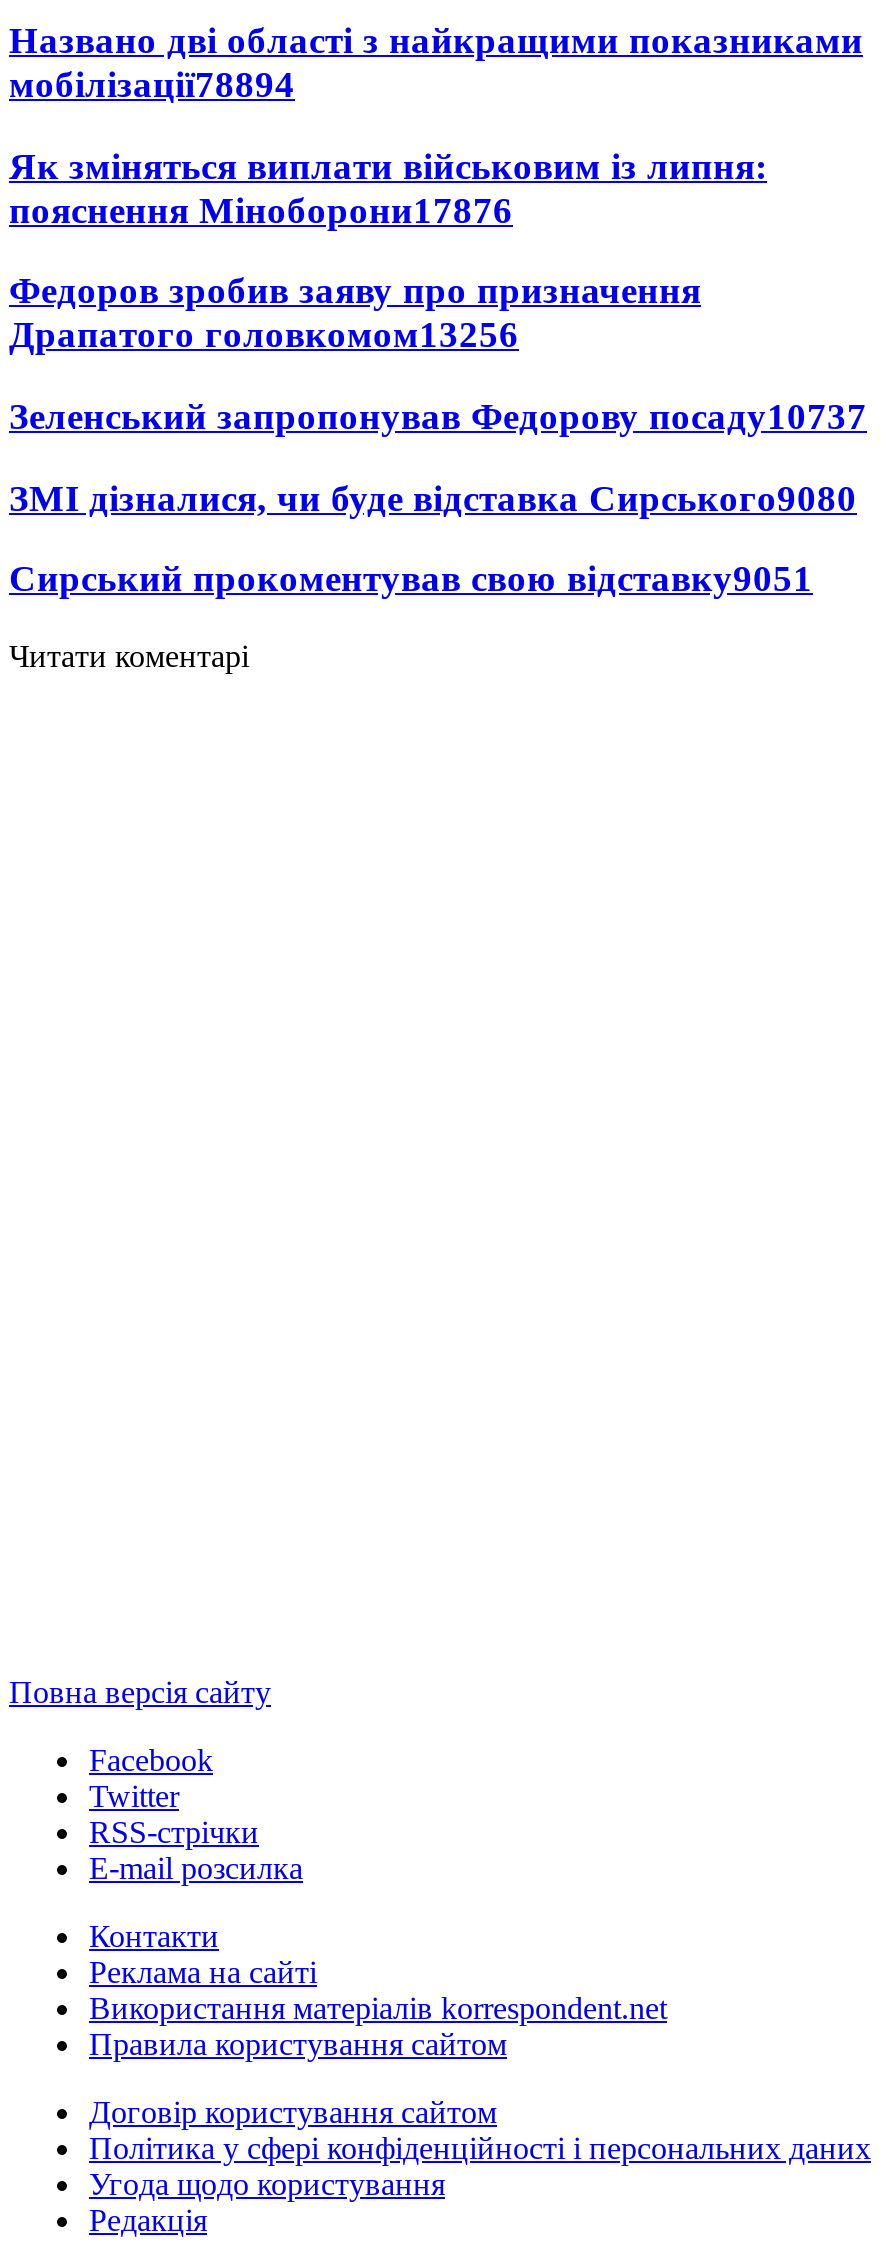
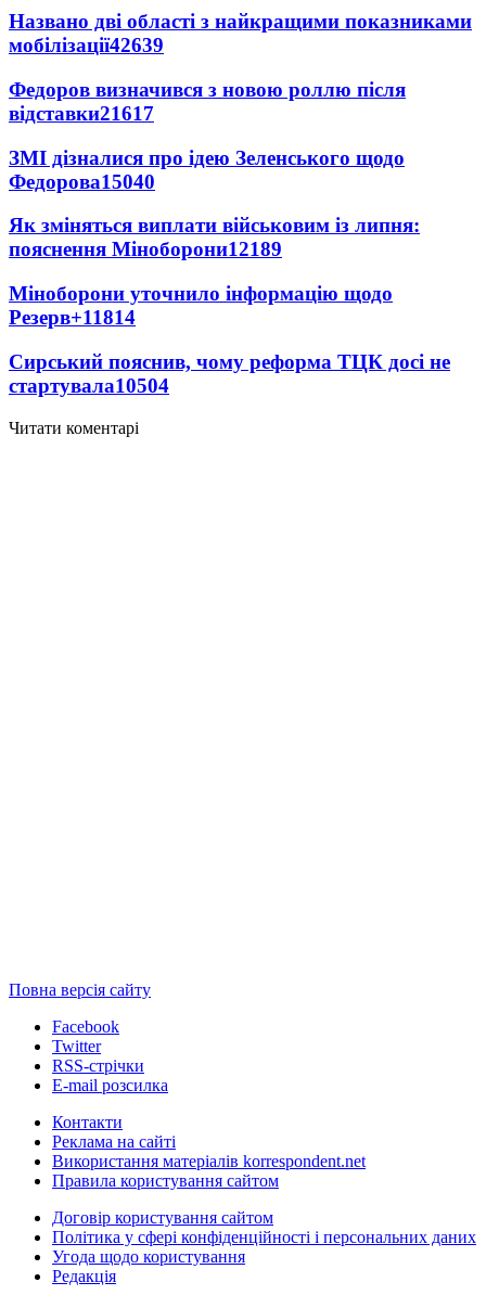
- мобілізації78894
+ мобілізації42639
+ Федоров визначився з новою роллю після
+ відставки21617
+ ЗМІ дізналися про ідею Зеленського щодо
+ Федорова15040

moved down: Як зміняться виплати військовим із липня:

- пояснення Міноборони17876
- Федоров зробив заяву про призначення
- Драпатого головкомом13256
- Зеленський запропонував Федорову посаду10737
- ЗМІ дізналися, чи буде відставка Сирського9080
- Сирський прокоментував свою відставку9051
+ пояснення Міноборони12189
+ Міноборони уточнило інформацію щодо
+ Резерв+11814
+ Сирський пояснив, чому реформа ТЦК досі не
+ стартувала10504
